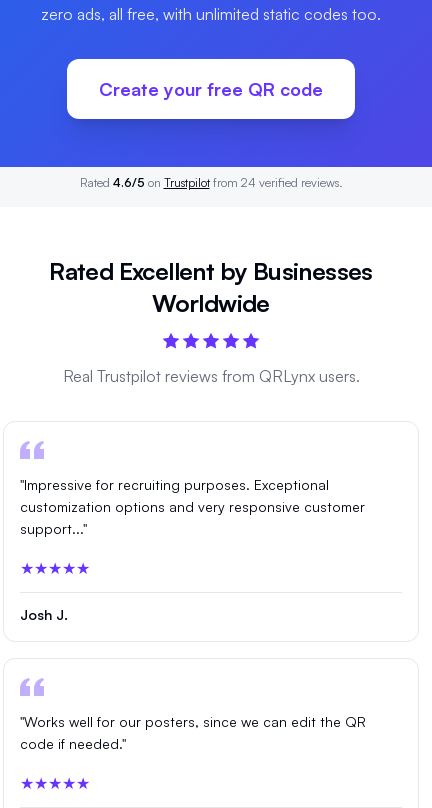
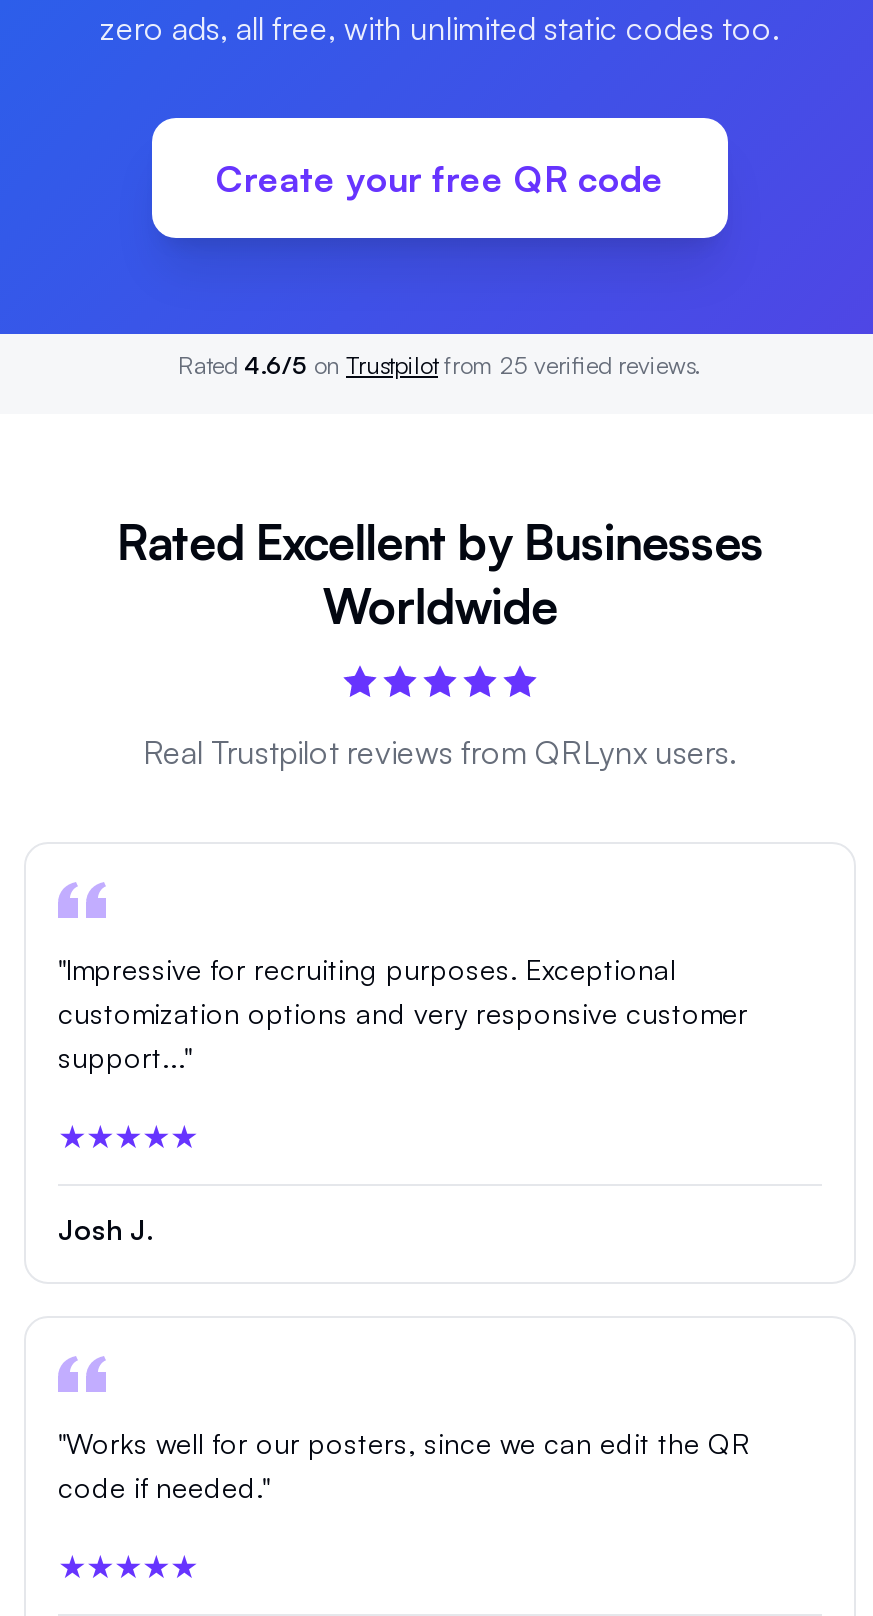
- Rated 4.6/5 on Trustpilotfrom 24 verified reviews.
+ Rated 4.6/5 on Trustpilotfrom 25 verified reviews.
